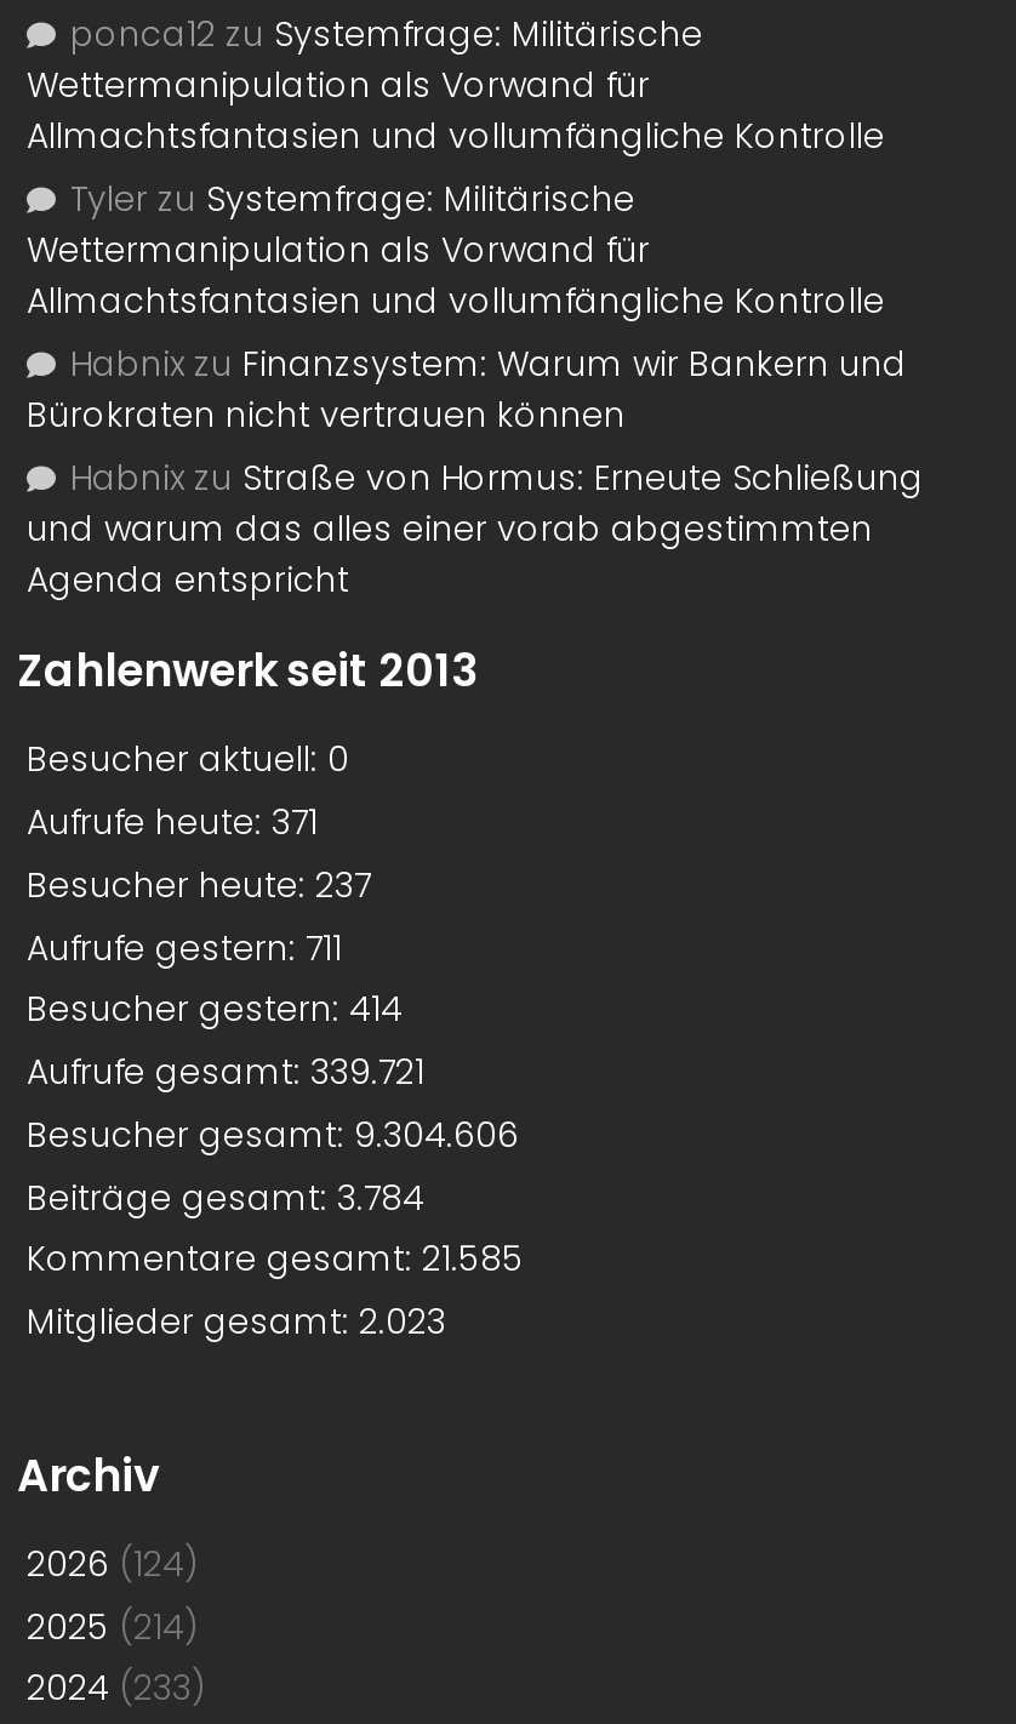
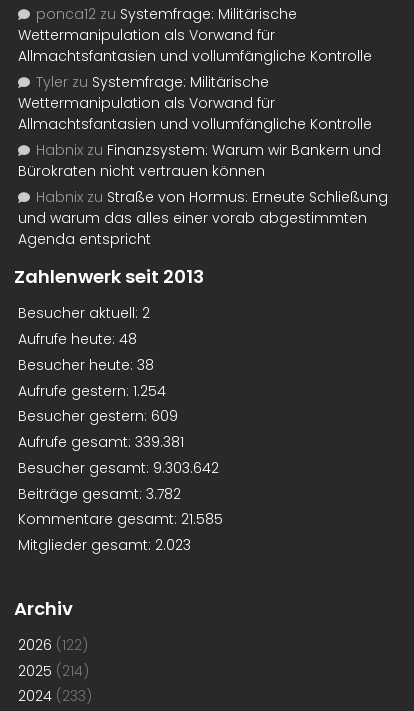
- Besucher aktuell: 0
+ Besucher aktuell: 2

- Aufrufe heute: 371
+ Aufrufe heute: 48

- Besucher heute: 237
+ Besucher heute: 38

- Aufrufe gestern: 711
+ Aufrufe gestern: 1.254

- Besucher gestern: 414
+ Besucher gestern: 609

- Aufrufe gesamt: 339.721
+ Aufrufe gesamt: 339.381

- Besucher gesamt: 9.304.606
+ Besucher gesamt: 9.303.642

- Beiträge gesamt: 3.784
+ Beiträge gesamt: 3.782

- 2026 (124)
+ 2026 (122)
